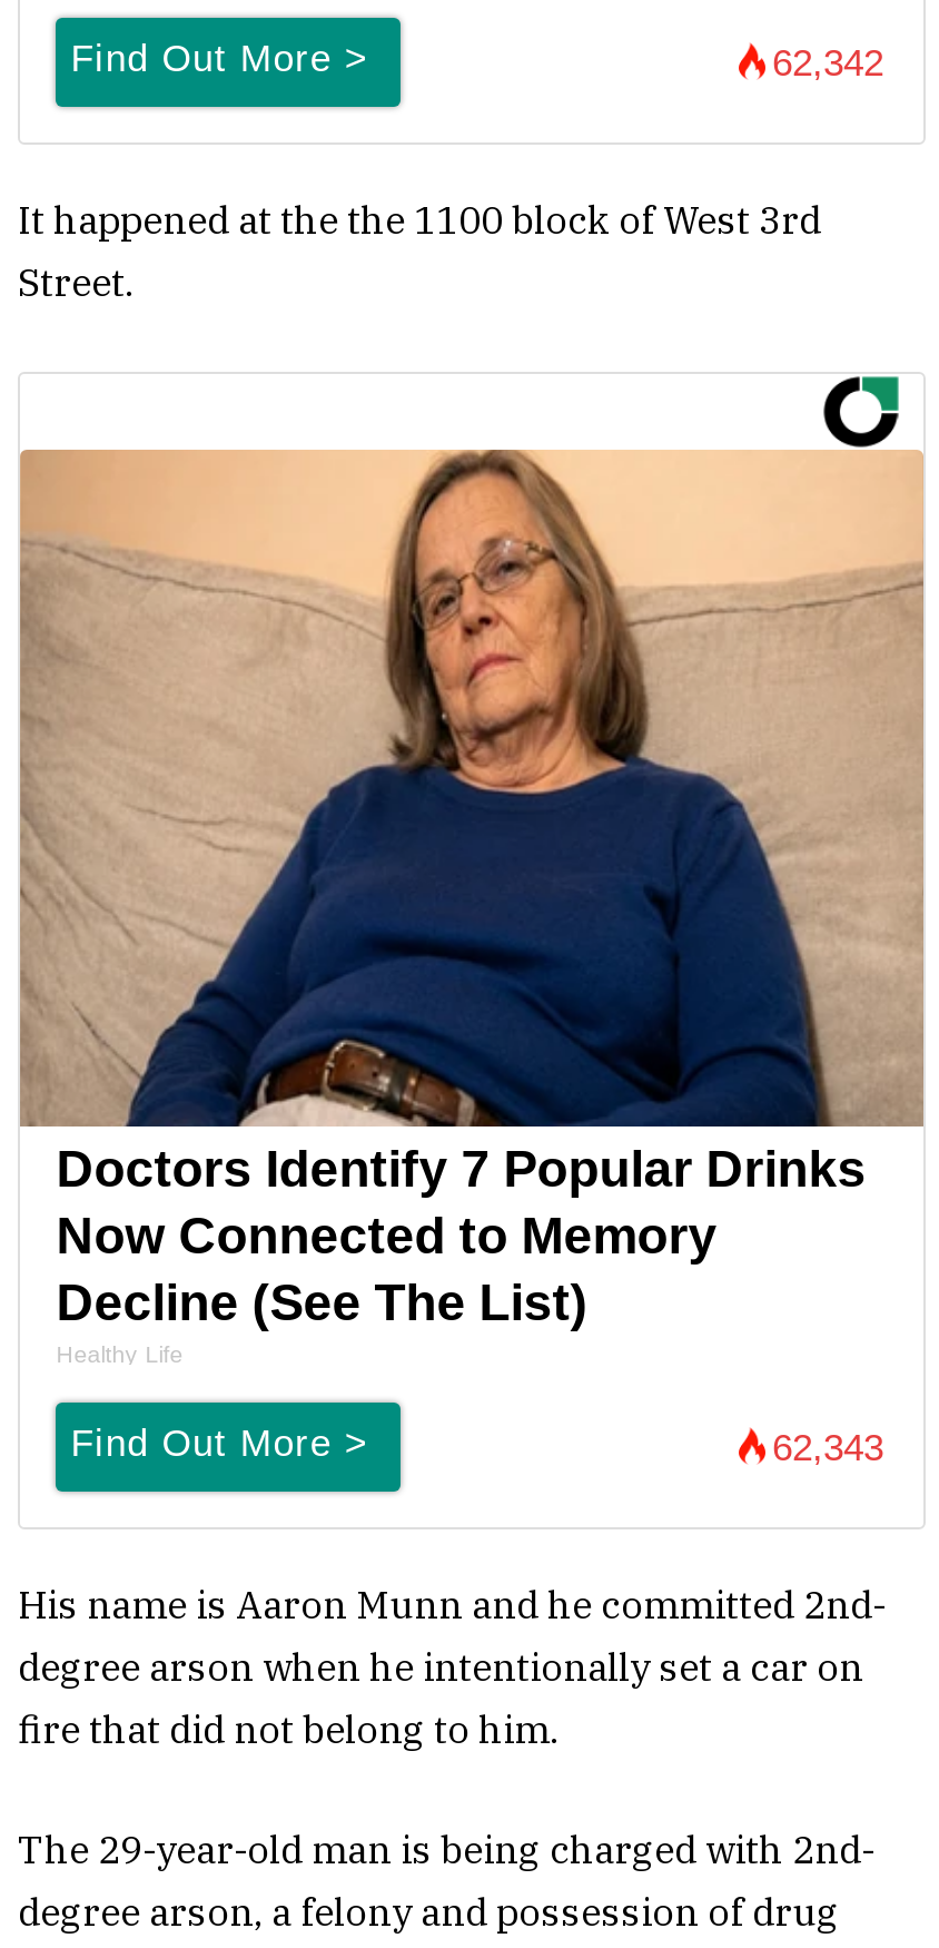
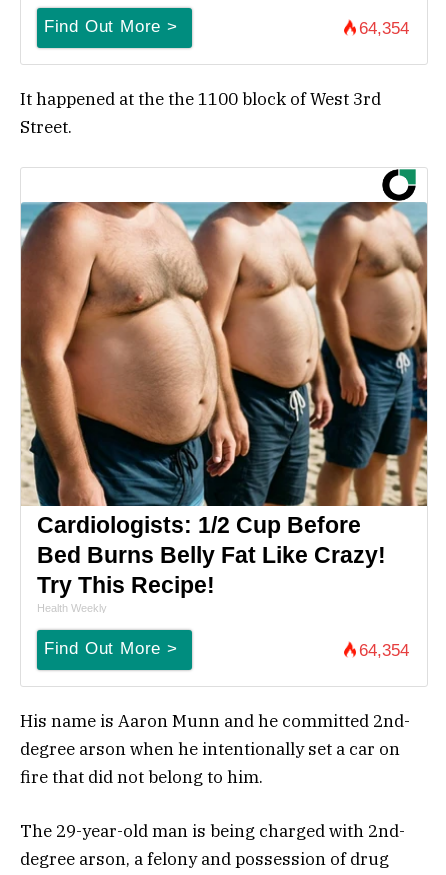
- 62,342
+ 64,354

- [image]
- Doctors Identify 7 Popular Drinks
- Now Connected to Memory
- Decline (See The List)
- Healthy Life
+ [image]
+ Cardiologists: 1/2 Cup Before
+ Bed Burns Belly Fat Like Crazy!
+ Try This Recipe!
+ Health Weekly

- 62,343
+ 64,354
